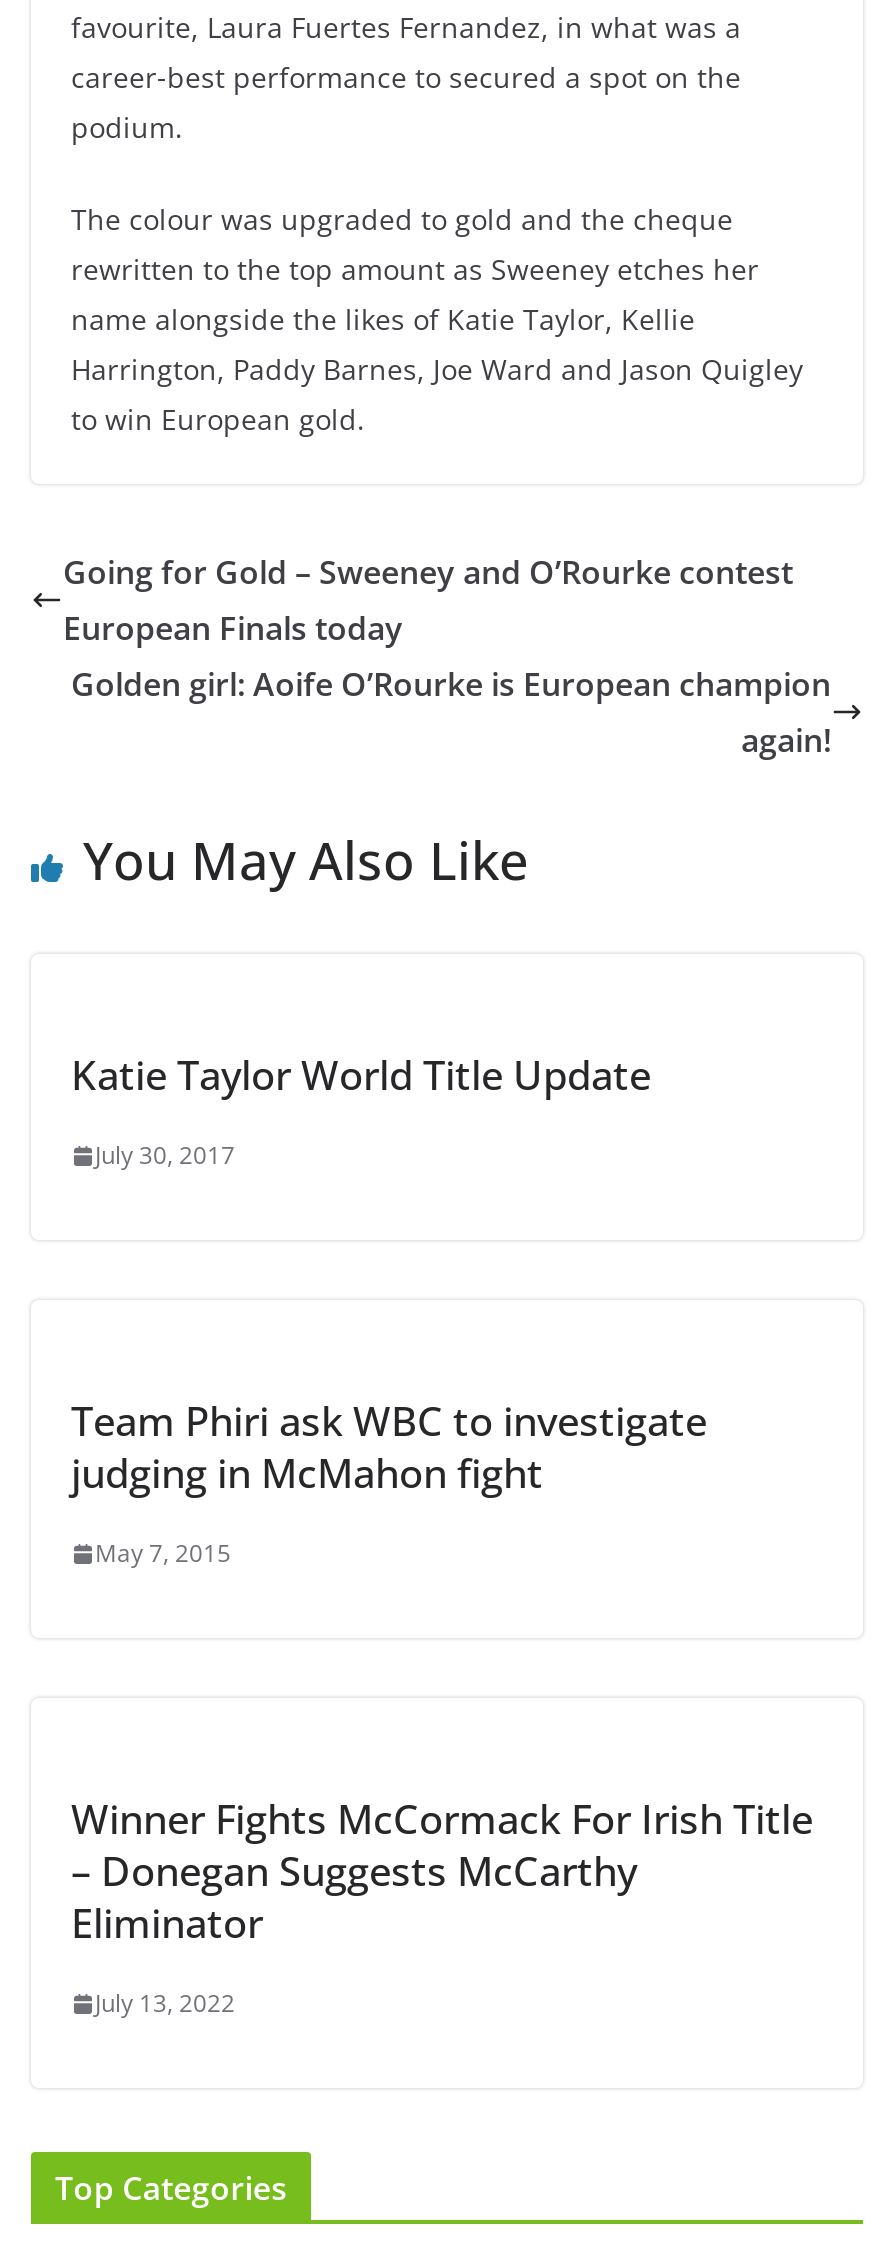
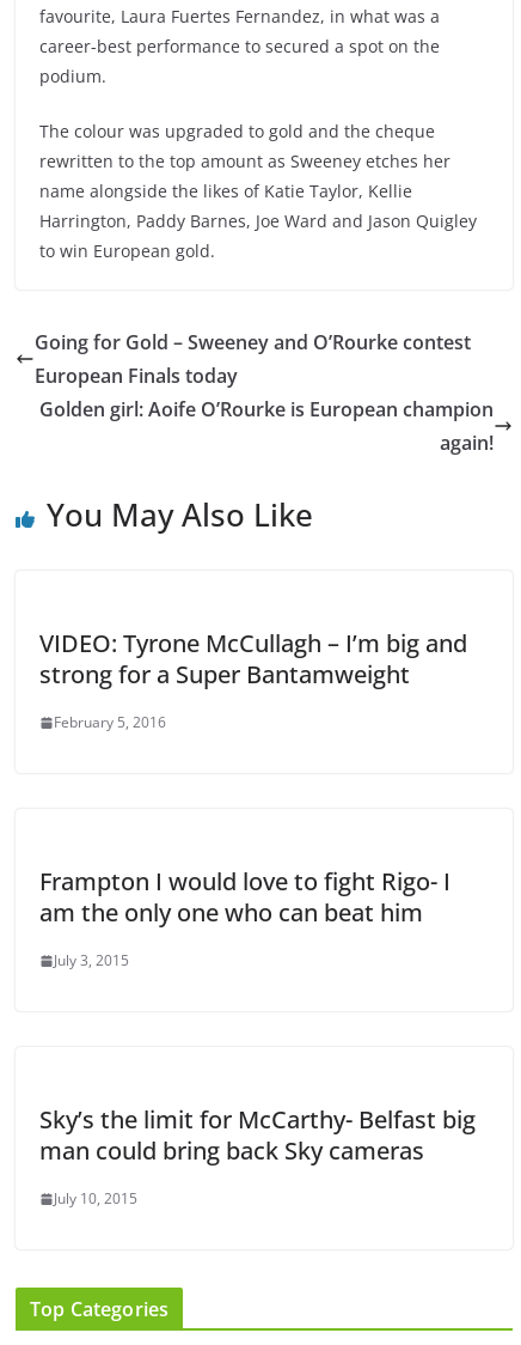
- Katie Taylor World Title Update
+ VIDEO: Tyrone McCullagh – I’m big and
+ strong for a Super Bantamweight

- July 30, 2017
+ February 5, 2016

- Team Phiri ask WBC to investigate
- judging in McMahon fight
+ Frampton I would love to fight Rigo- I
+ am the only one who can beat him

- May 7, 2015
+ July 3, 2015

- Winner Fights McCormack For Irish Title
- – Donegan Suggests McCarthy
- Eliminator
+ Sky’s the limit for McCarthy- Belfast big
+ man could bring back Sky cameras

- July 13, 2022
+ July 10, 2015
